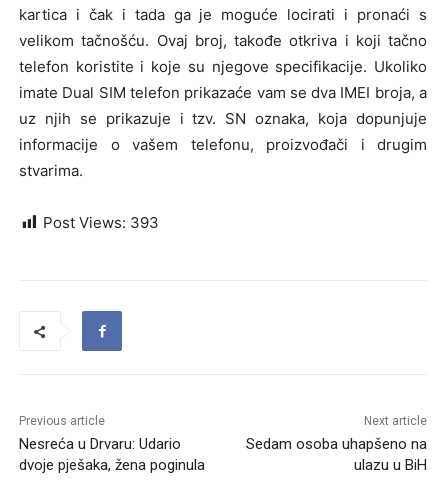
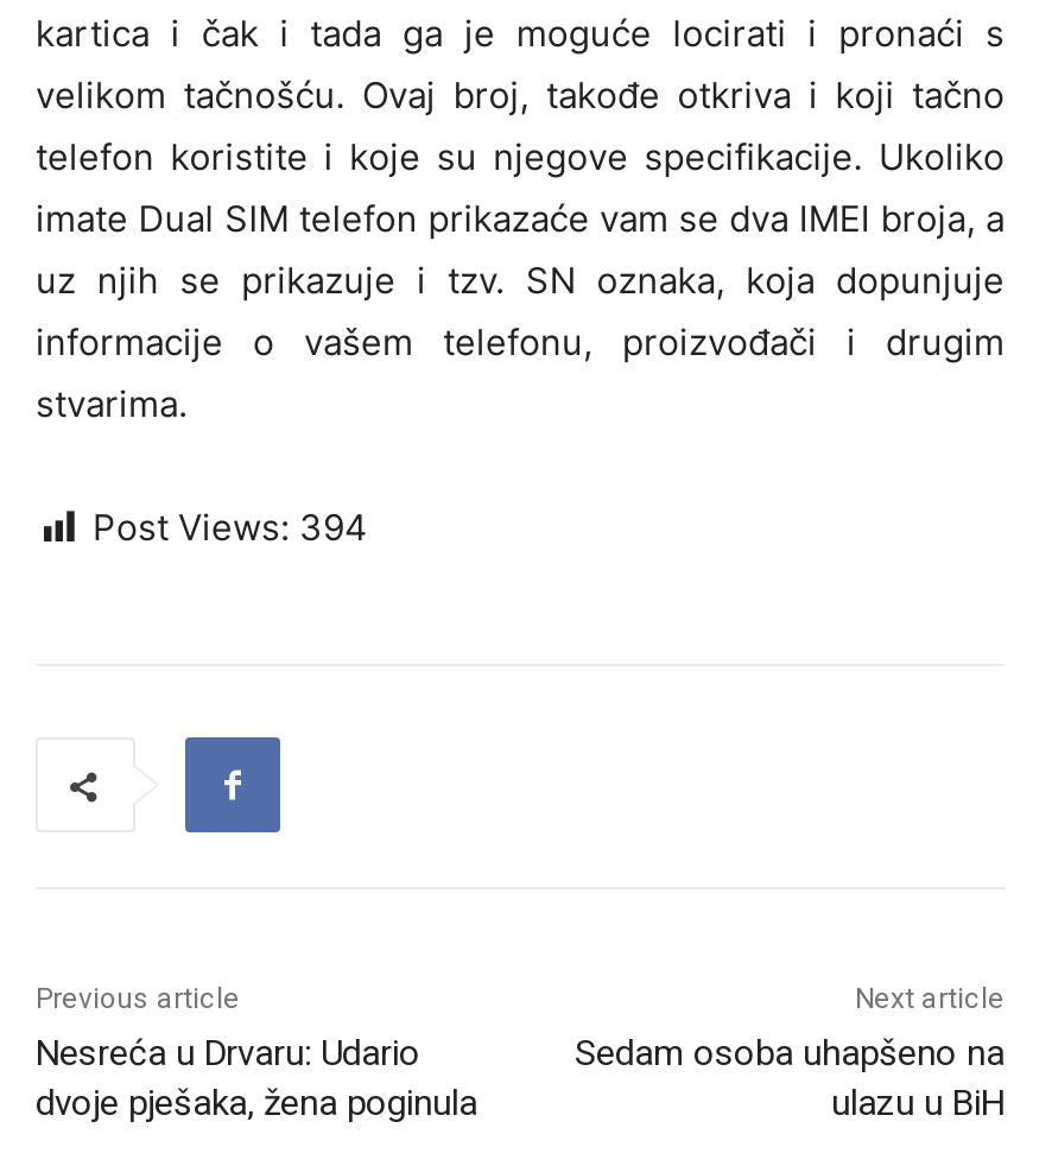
- Post Views: 393
+ Post Views: 394
